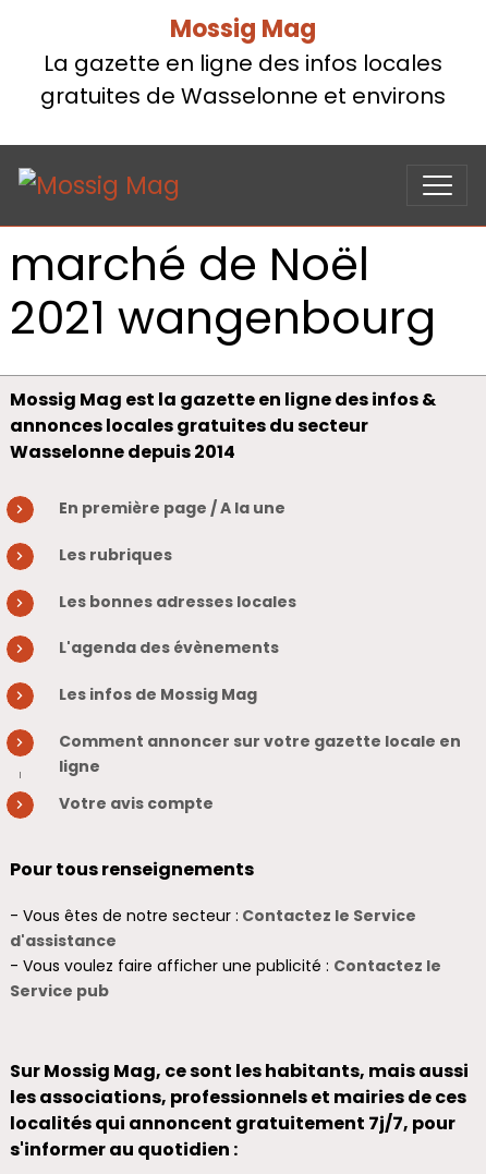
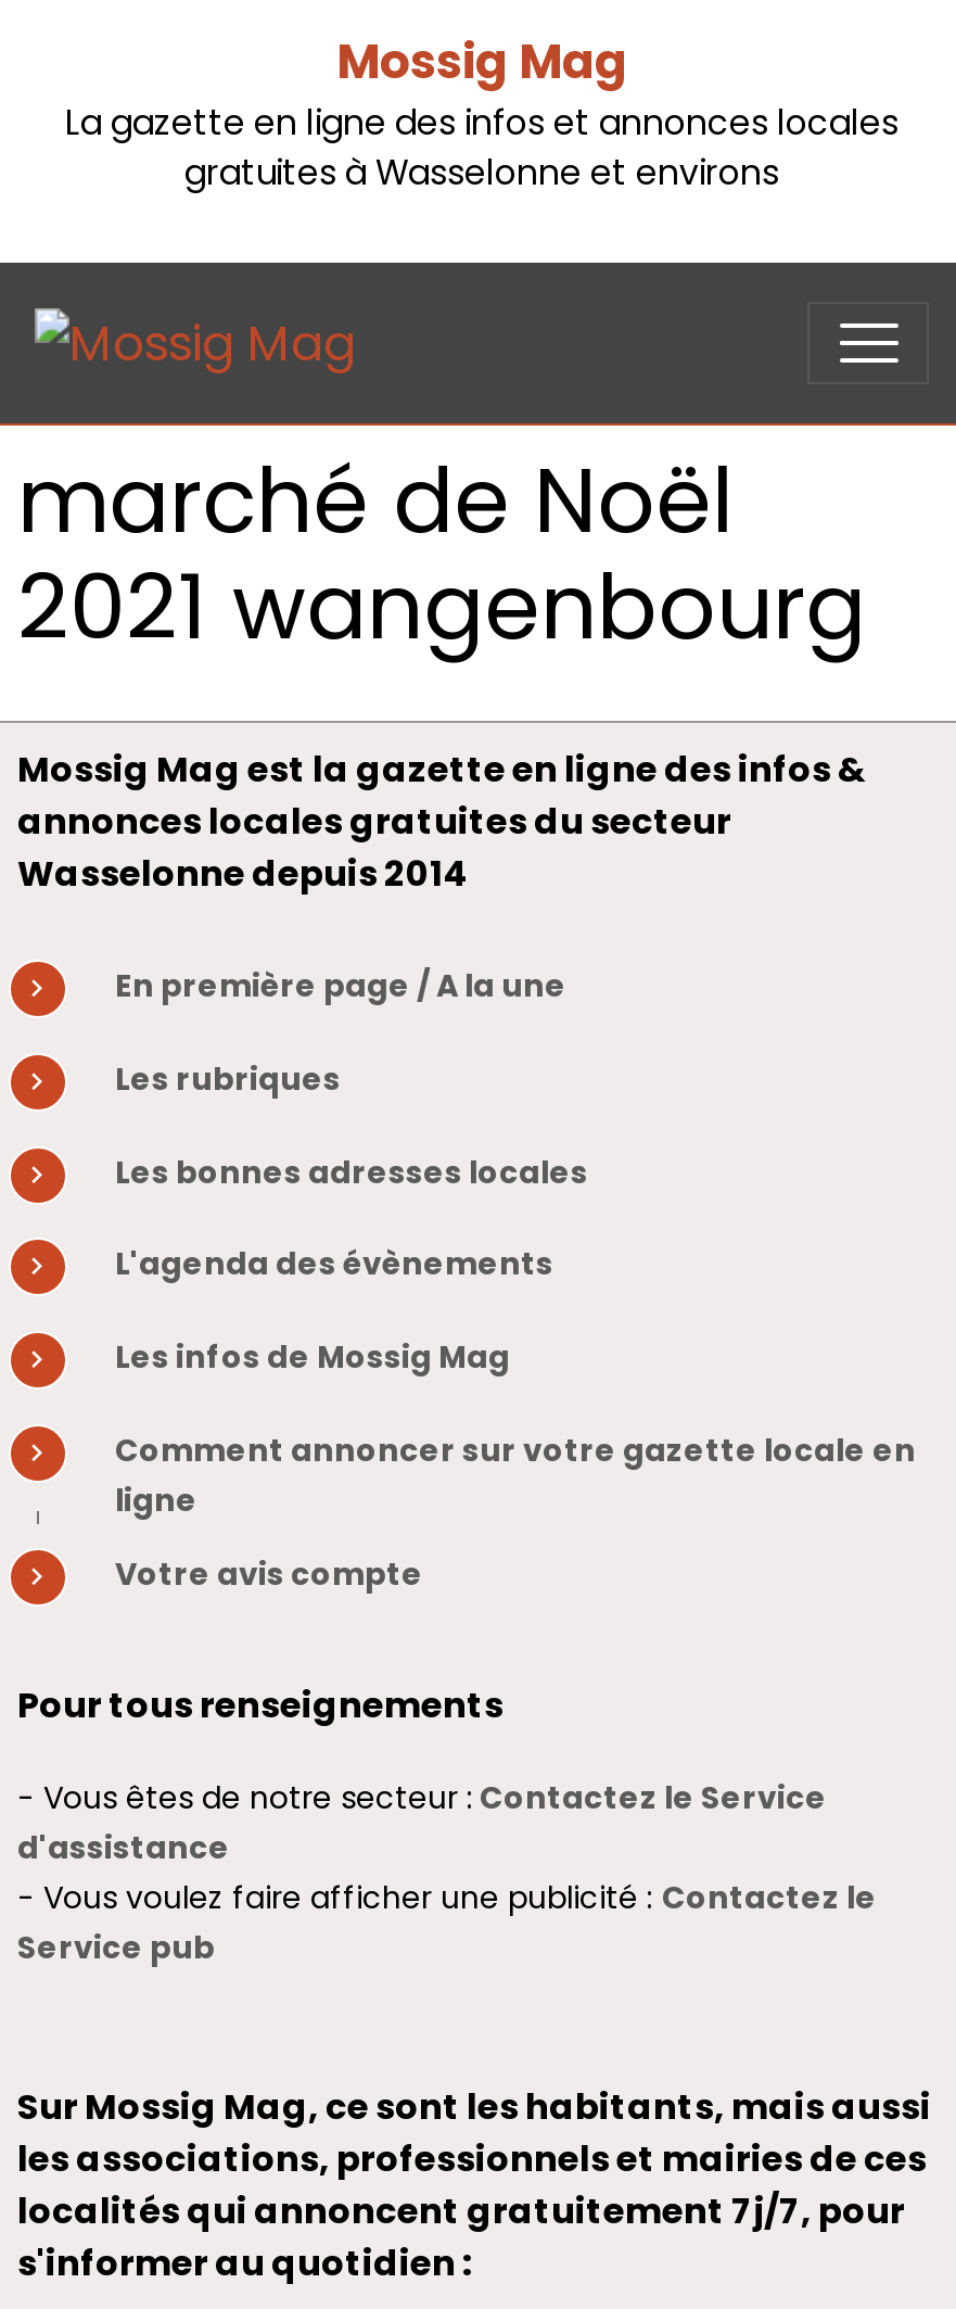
- La gazette en ligne des infos locales
- gratuites de Wasselonne et environs
+ La gazette en ligne des infos et annonces locales
+ gratuites à Wasselonne et environs
